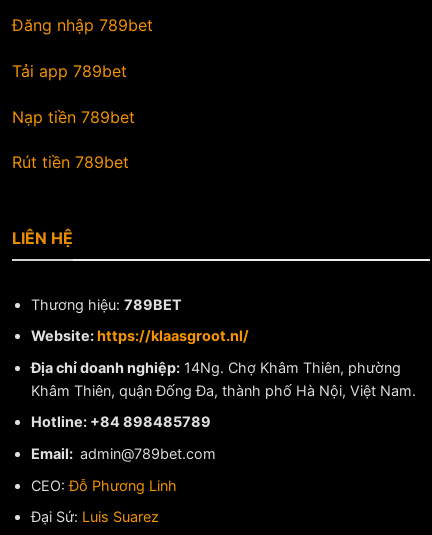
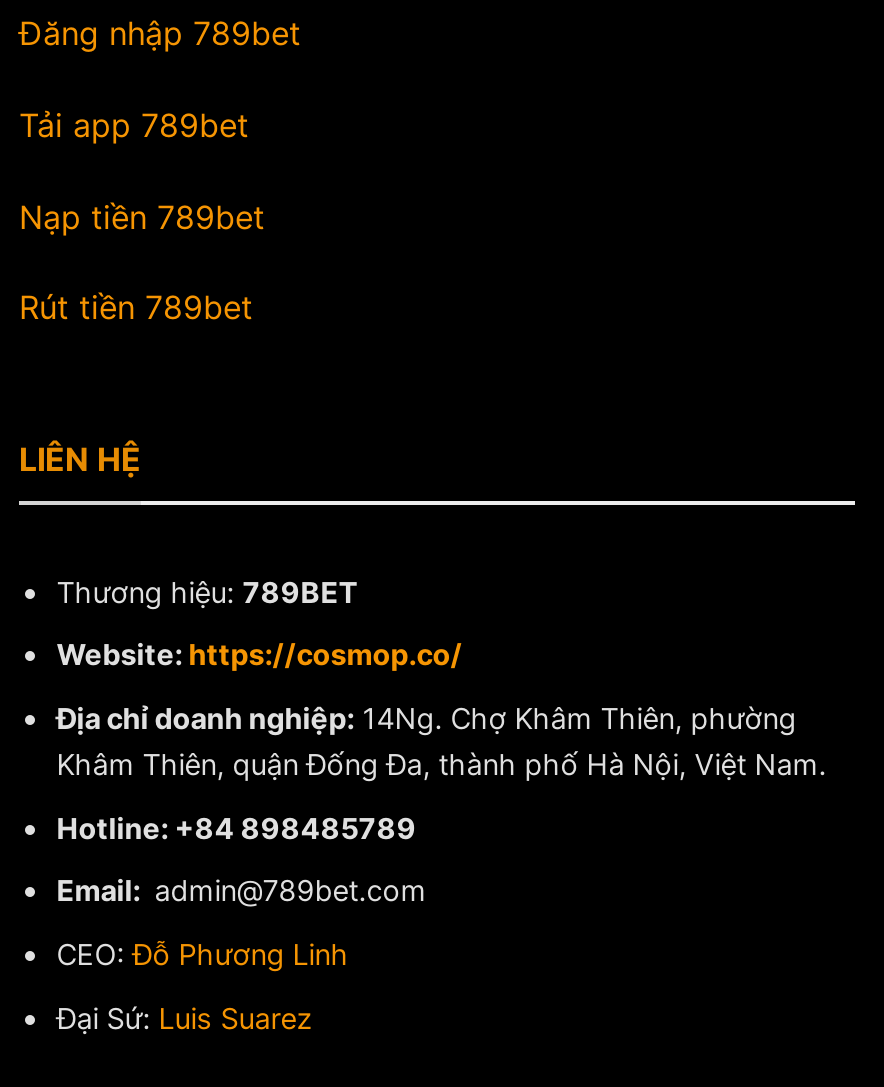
- Website: https://klaasgroot.nl/
+ Website: https://cosmop.co/
